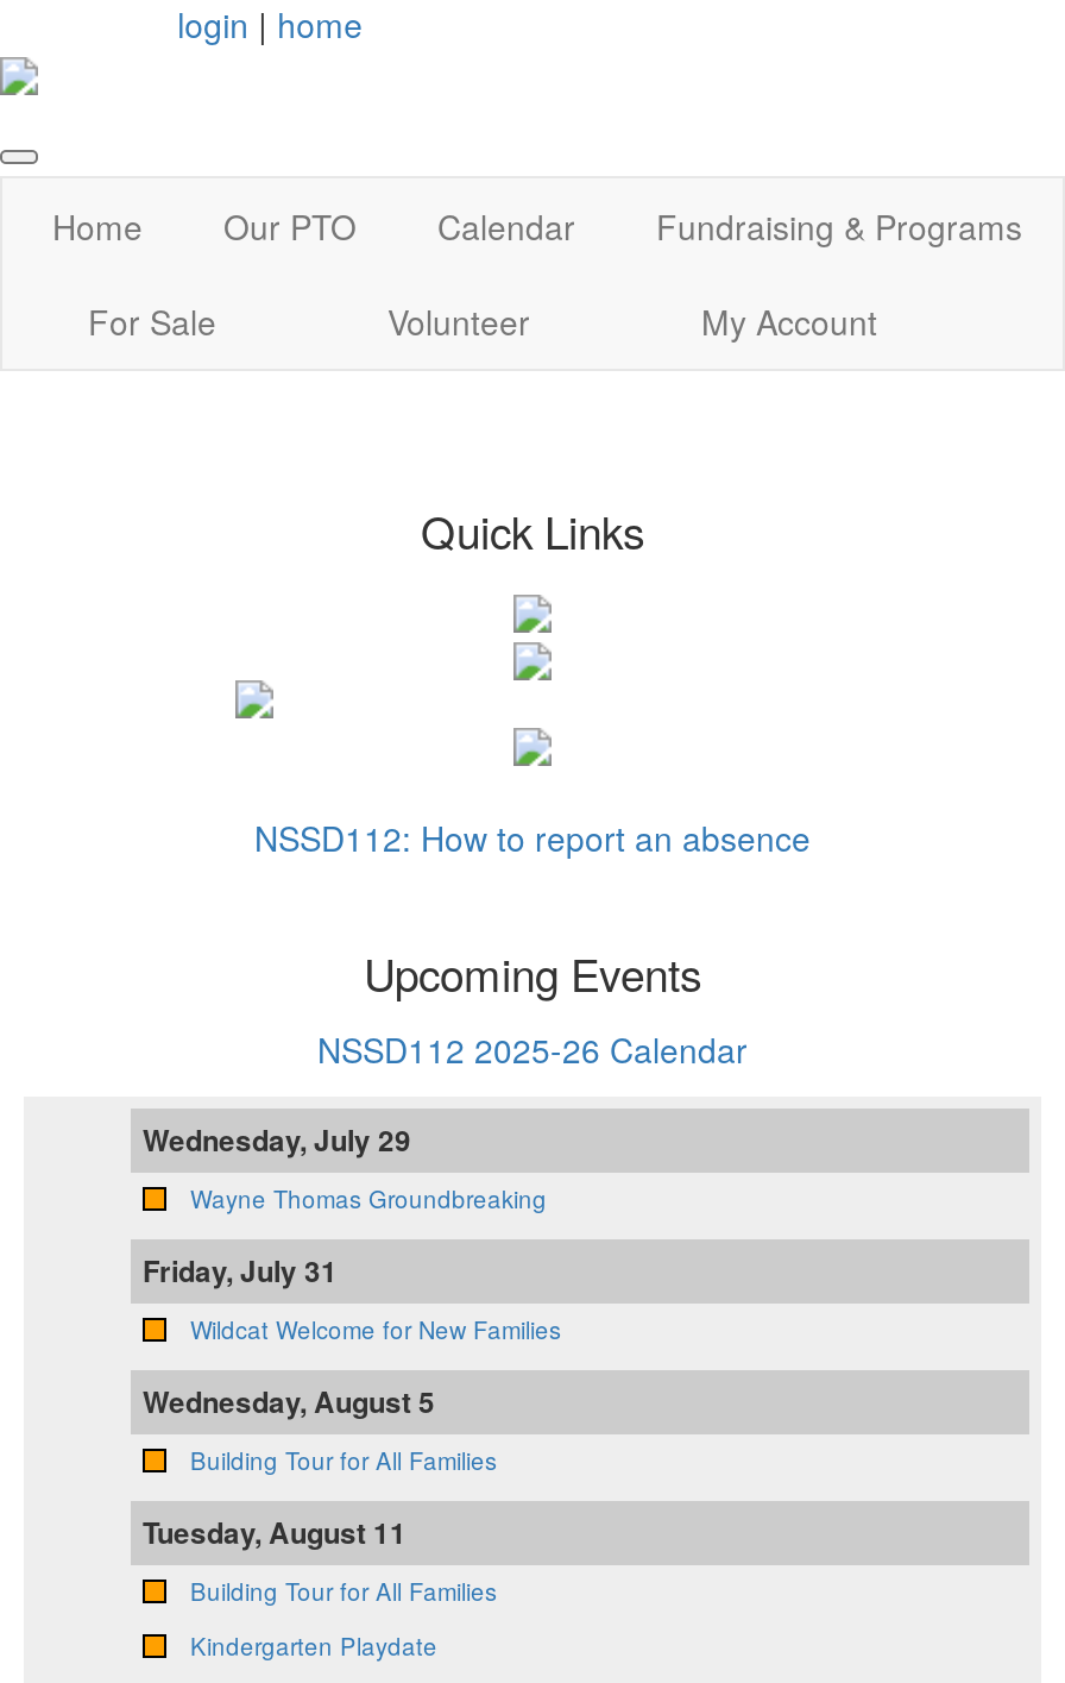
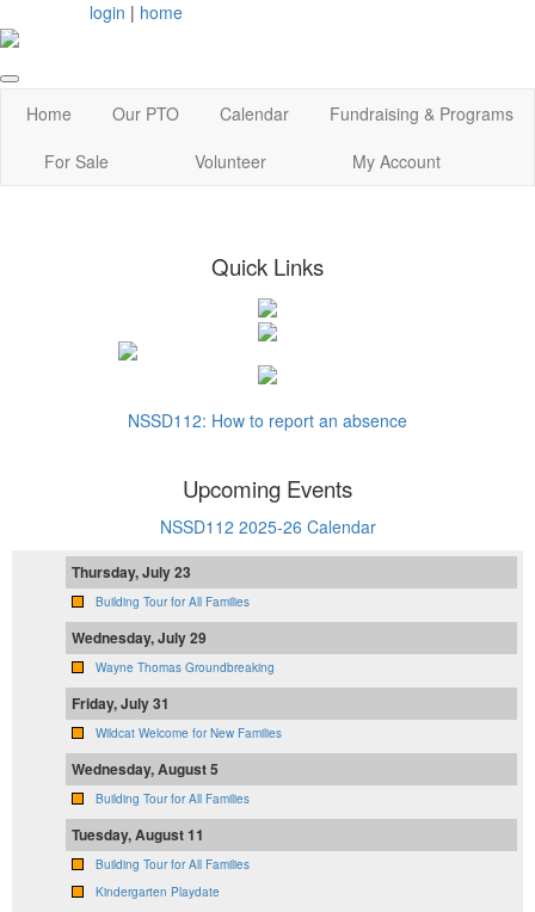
+ Thursday, July 23
+ Building Tour for All Families
